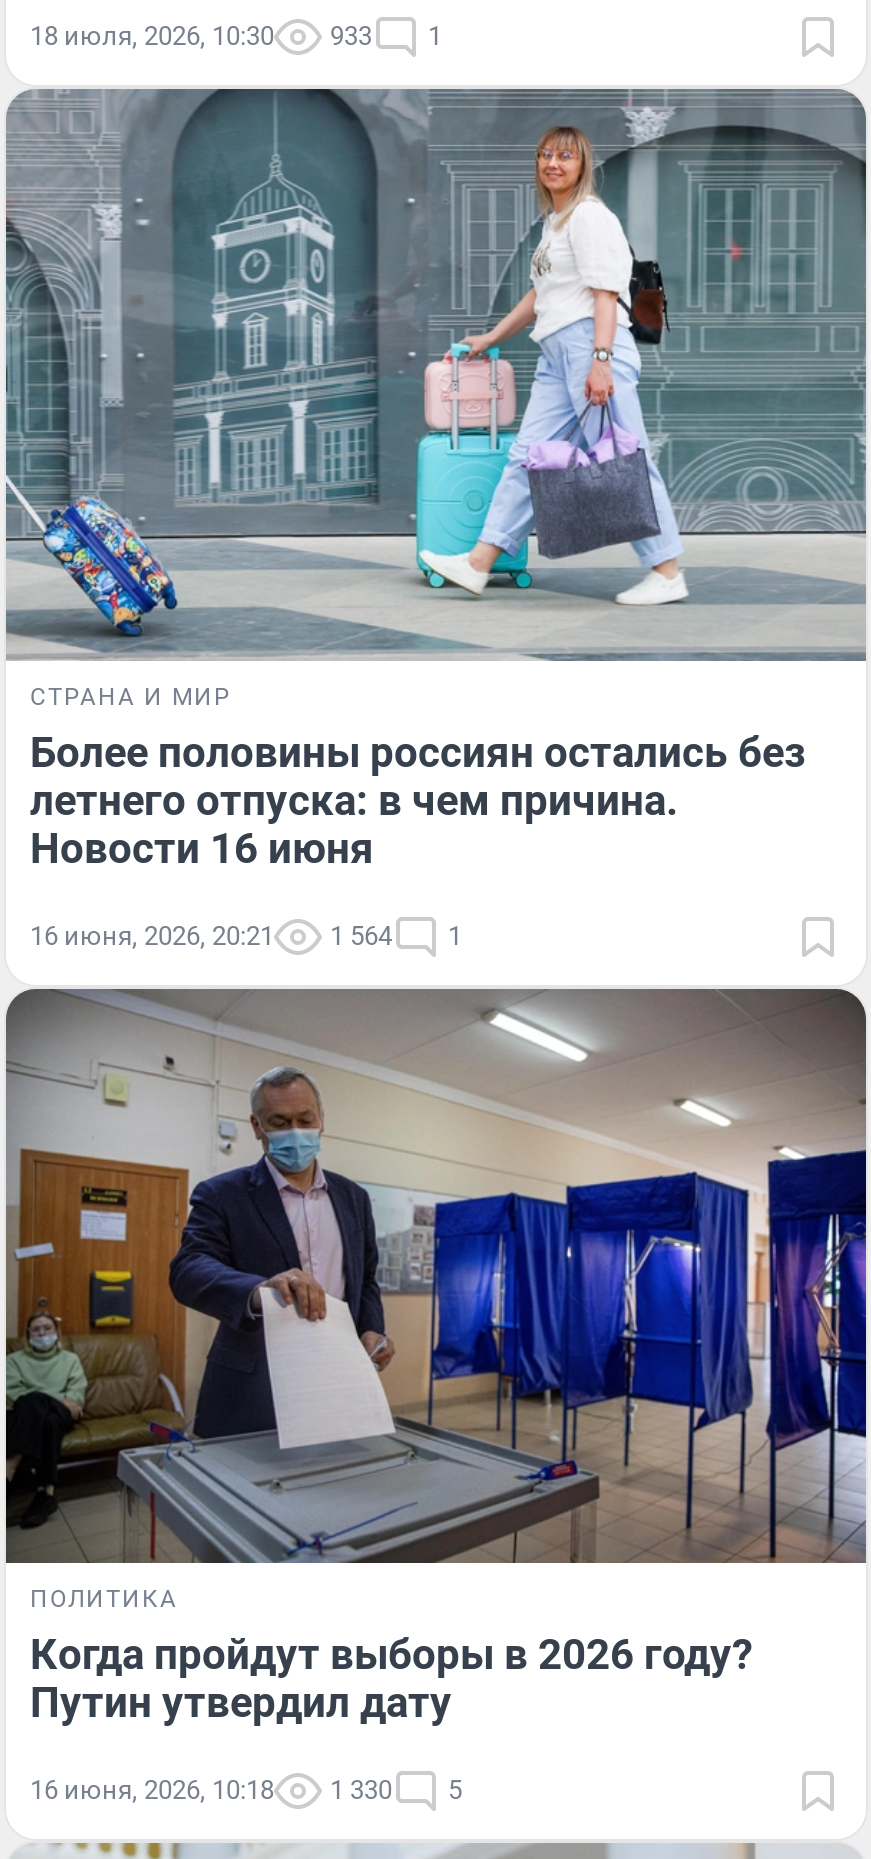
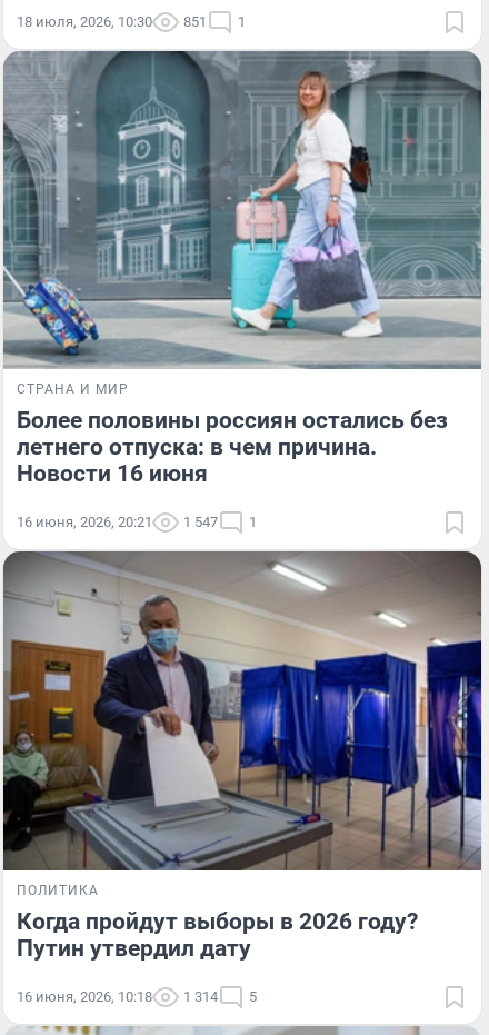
- 18 июля, 2026, 10:30 933 1
+ 18 июля, 2026, 10:30 851 1

- 16 июня, 2026, 20:21 1 564 1
+ 16 июня, 2026, 20:21 1 547 1

- 16 июня, 2026, 10:18 1 330 5
+ 16 июня, 2026, 10:18 1 314 5
